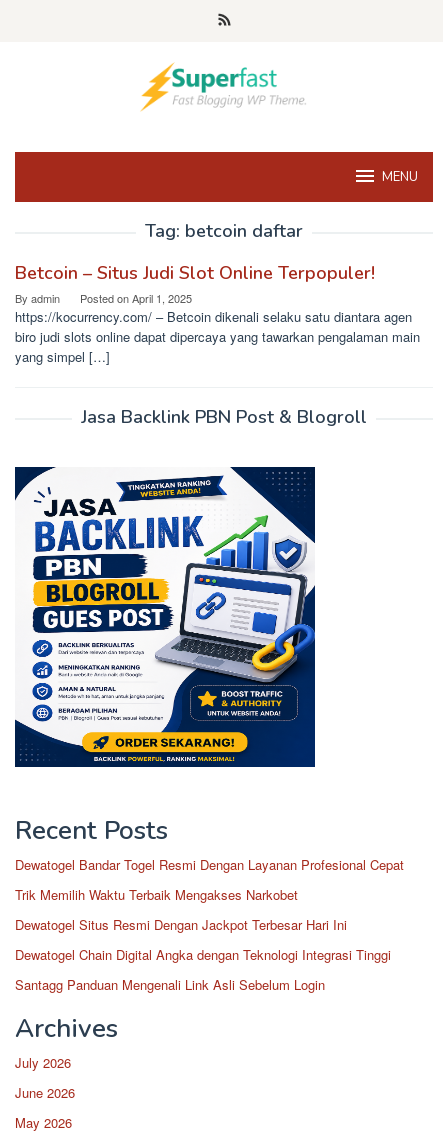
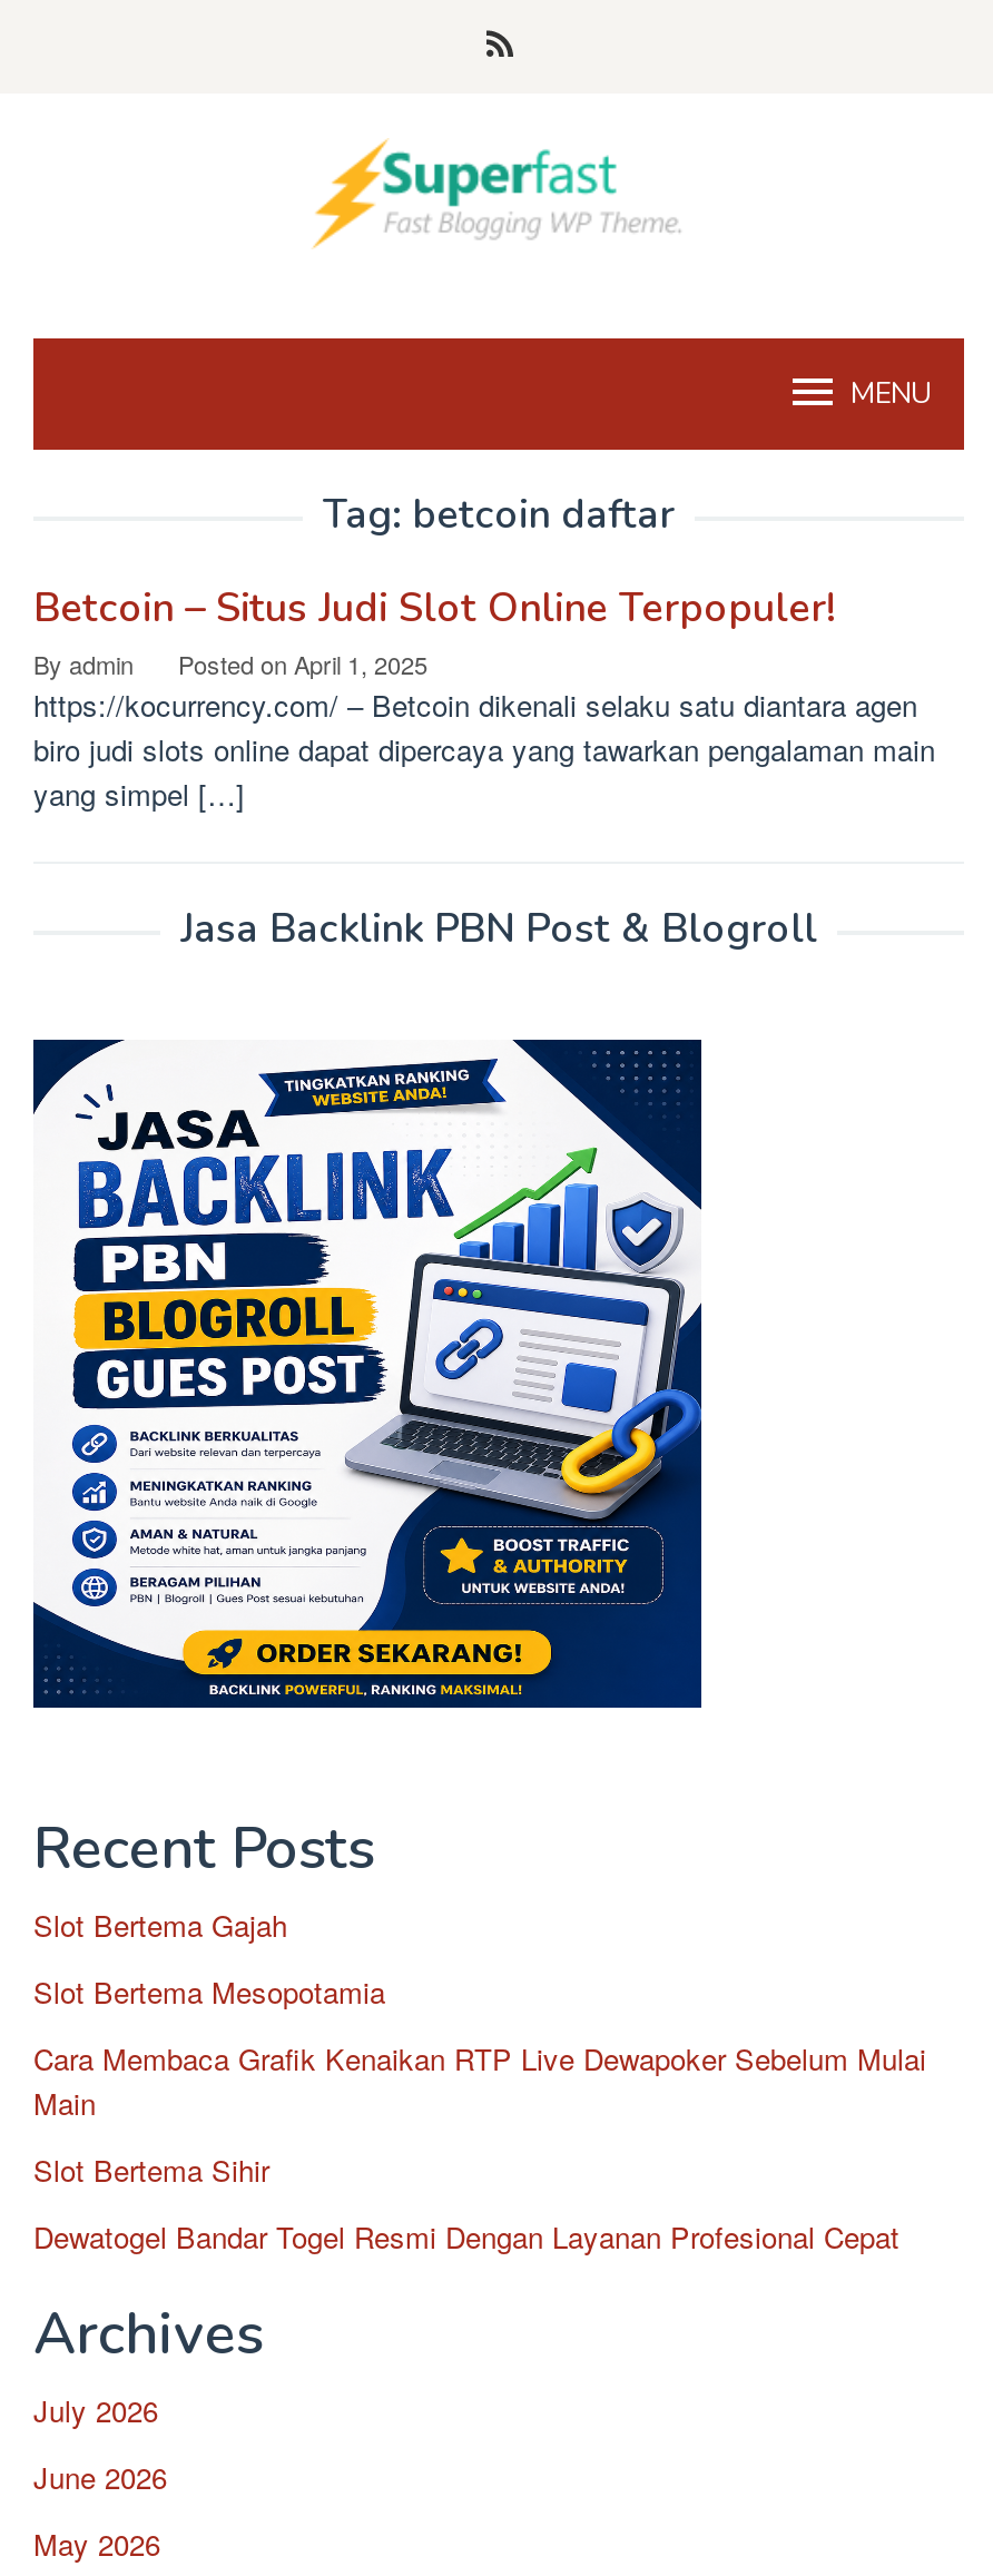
+ Slot Bertema Gajah
+ Slot Bertema Mesopotamia
+ Cara Membaca Grafik Kenaikan RTP Live Dewapoker Sebelum Mulai
+ Main
+ Slot Bertema Sihir

moved down: Dewatogel Bandar Togel Resmi Dengan Layanan Profesional Cepat

- Trik Memilih Waktu Terbaik Mengakses Narkobet
- Dewatogel Situs Resmi Dengan Jackpot Terbesar Hari Ini
- Dewatogel Chain Digital Angka dengan Teknologi Integrasi Tinggi
- Santagg Panduan Mengenali Link Asli Sebelum Login
